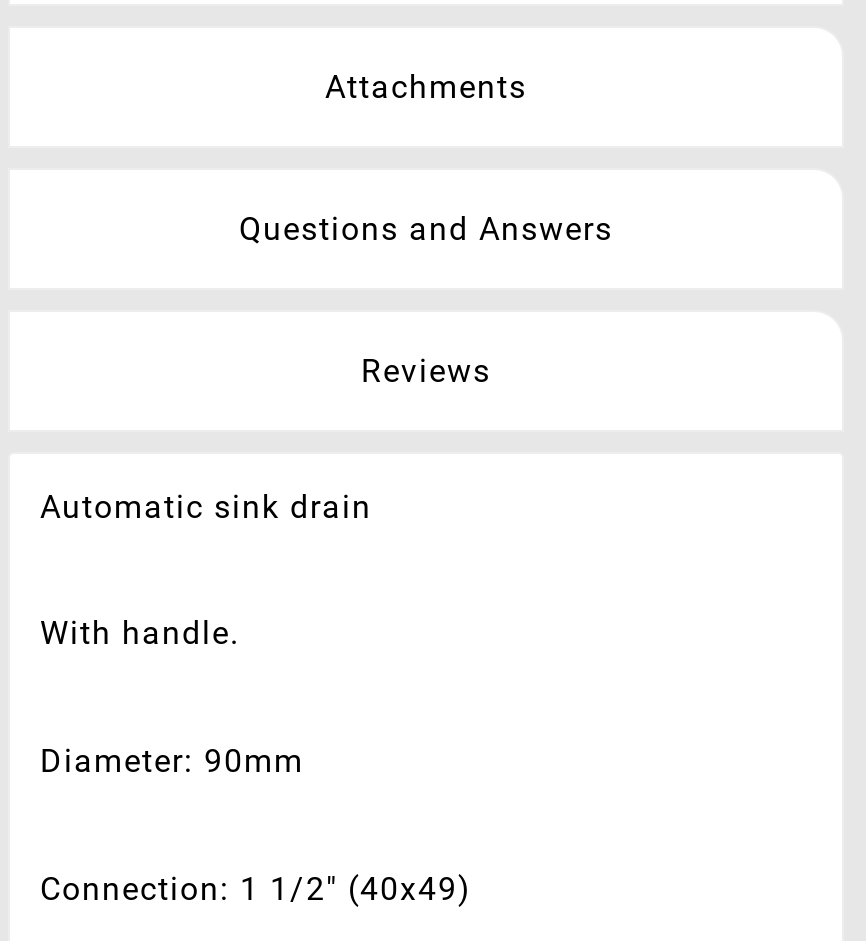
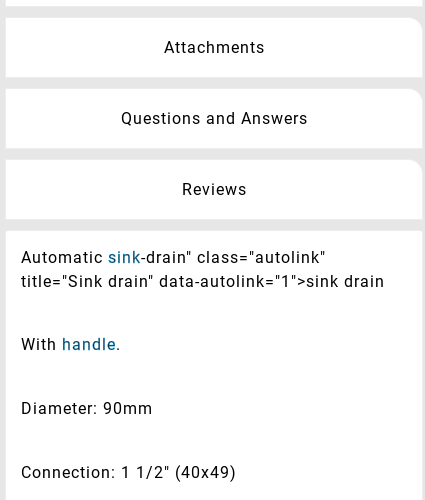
- Automatic sink drain
+ Automatic sink-drain" class="autolink"
+ title="Sink drain" data-autolink="1">sink drain
